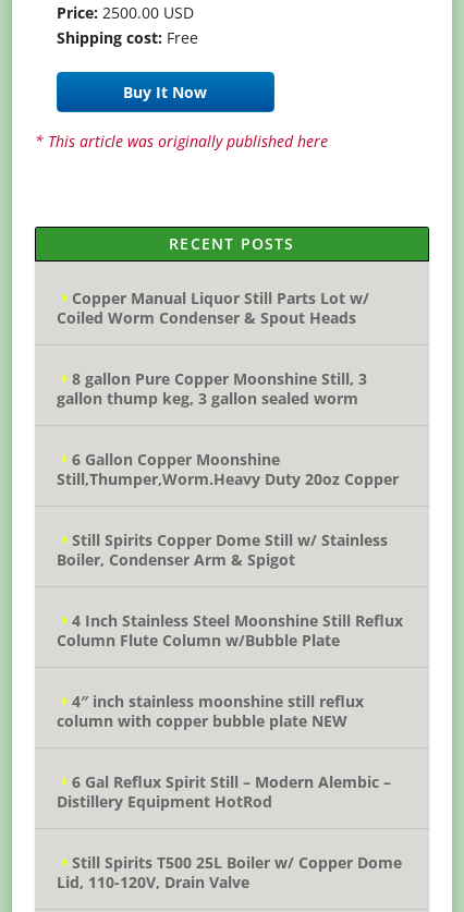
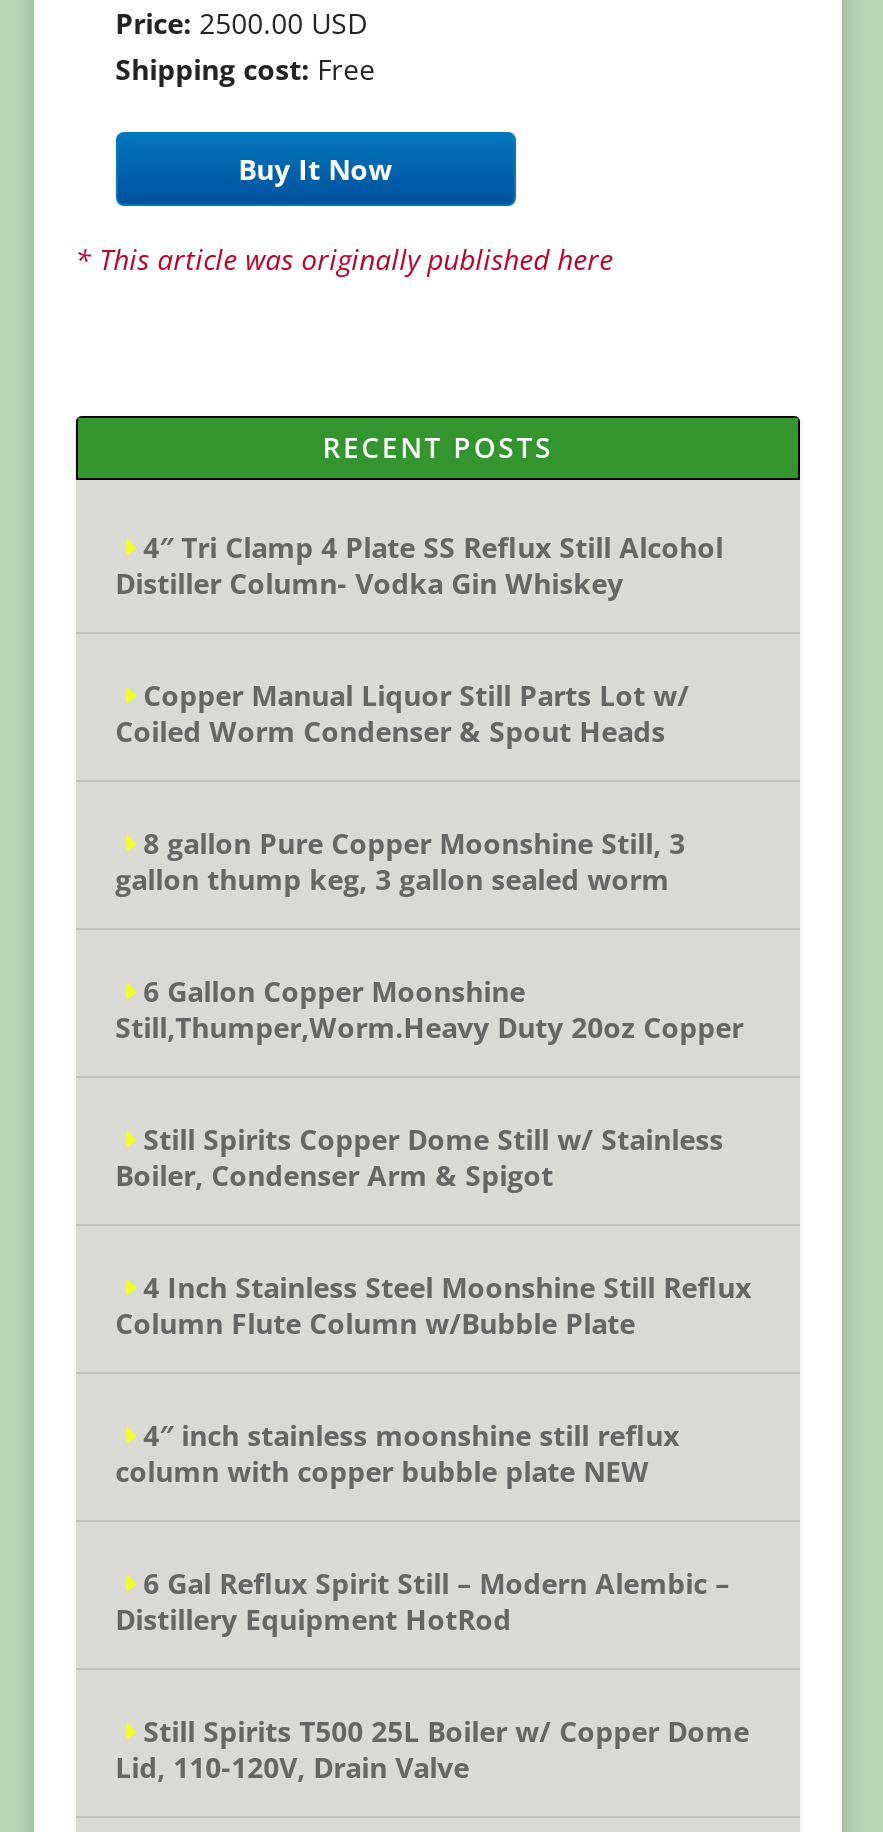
+ 4″ Tri Clamp 4 Plate SS Reflux Still Alcohol
+ Distiller Column- Vodka Gin Whiskey
